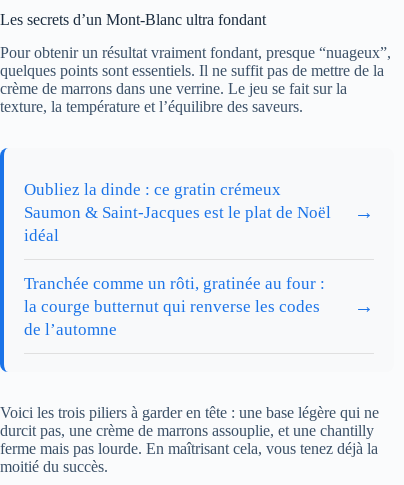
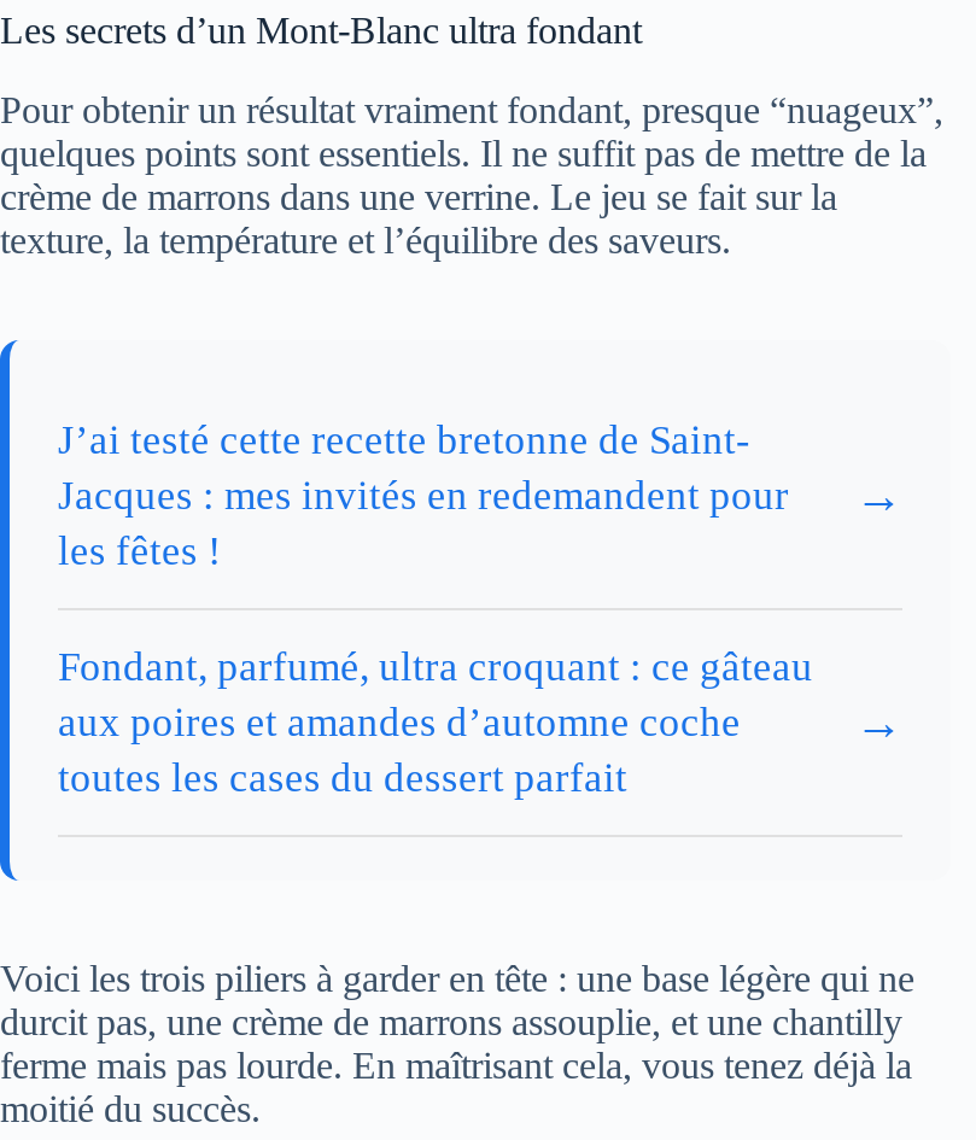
- Oubliez la dinde : ce gratin crémeux
- Saumon & Saint-Jacques est le plat de Noël
- idéal
+ J’ai testé cette recette bretonne de Saint-
+ Jacques : mes invités en redemandent pour
+ les fêtes !

- Tranchée comme un rôti, gratinée au four :
- la courge butternut qui renverse les codes
- de l’automne
+ Fondant, parfumé, ultra croquant : ce gâteau
+ aux poires et amandes d’automne coche
+ toutes les cases du dessert parfait
